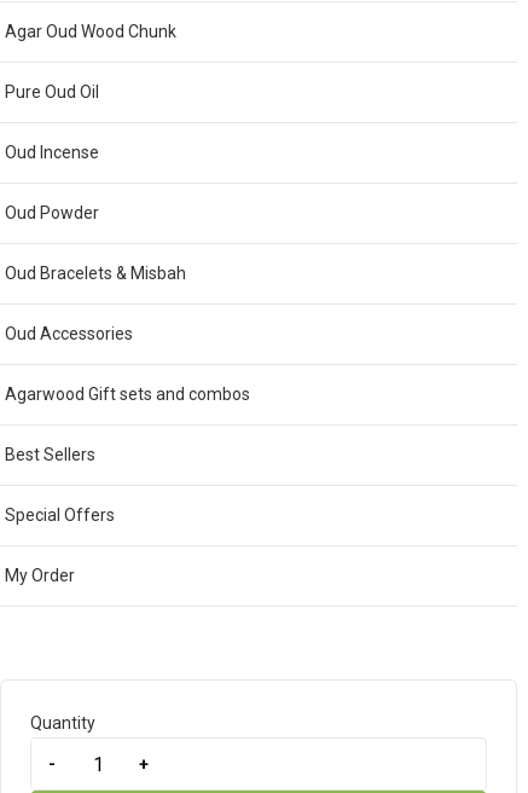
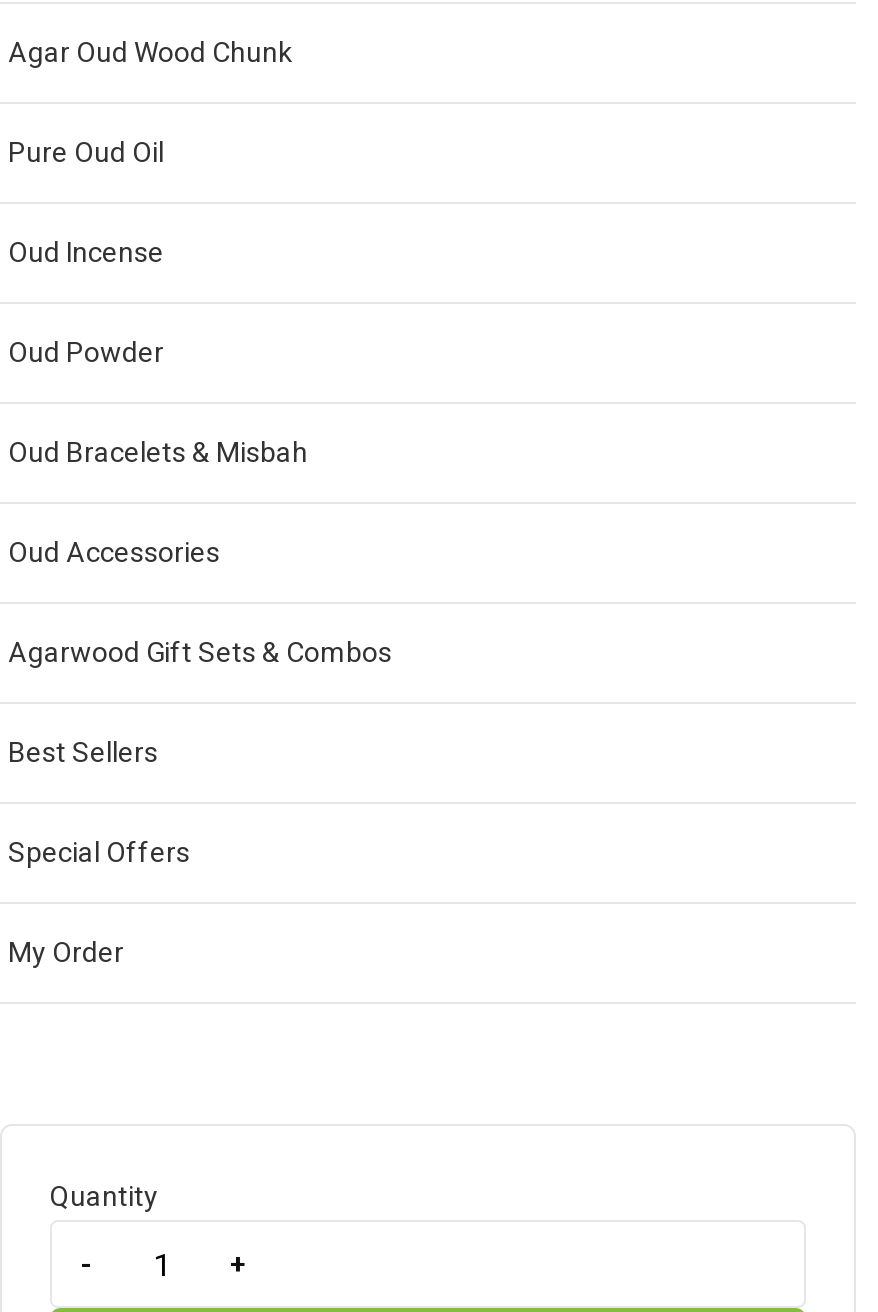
- Agarwood Gift sets and combos
+ Agarwood Gift Sets & Combos
